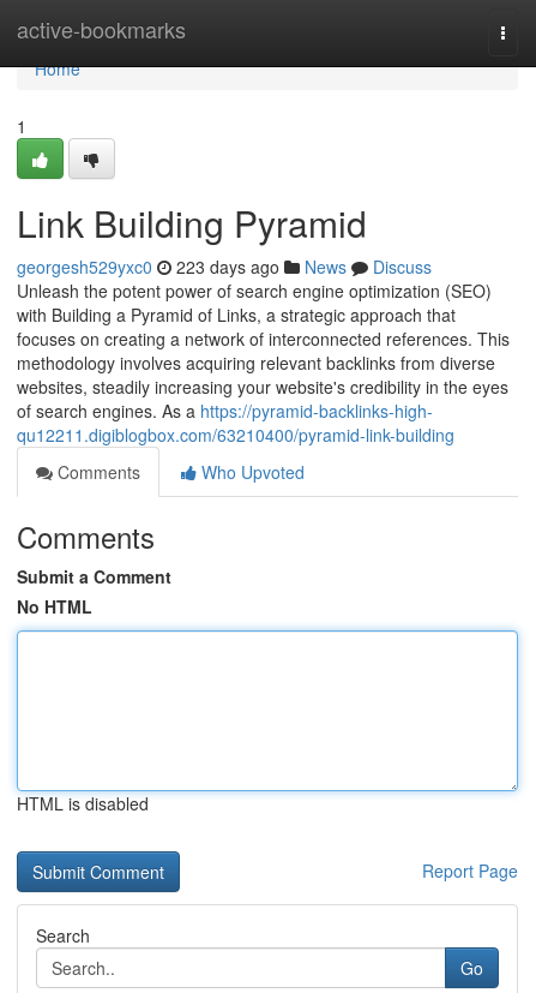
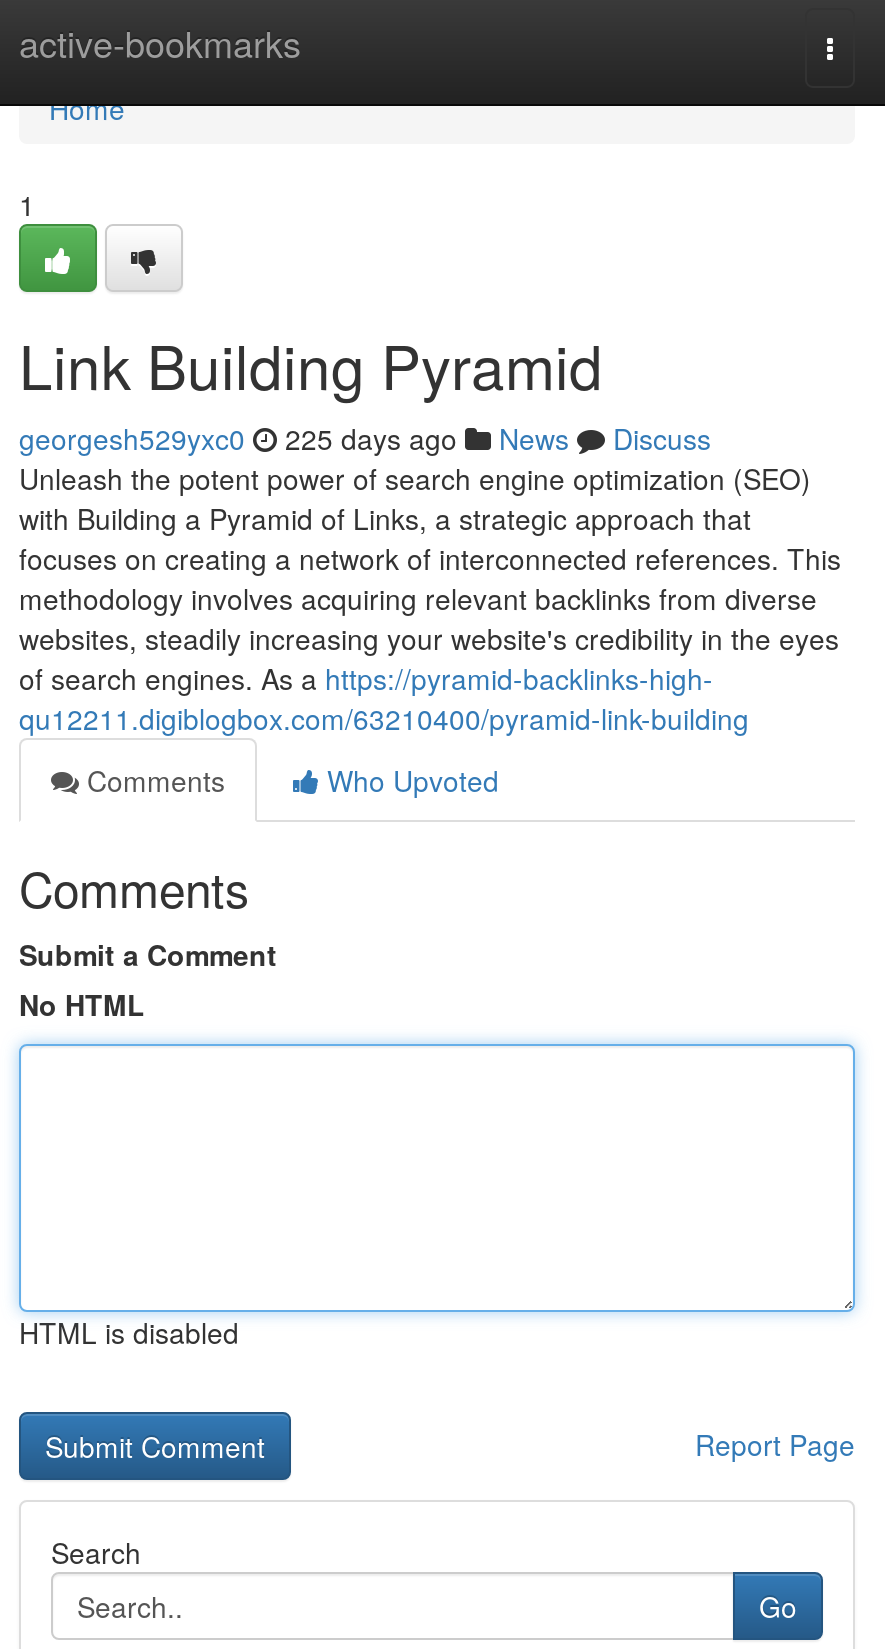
- georgesh529yxc0 223 days ago News Discuss
+ georgesh529yxc0 225 days ago News Discuss
